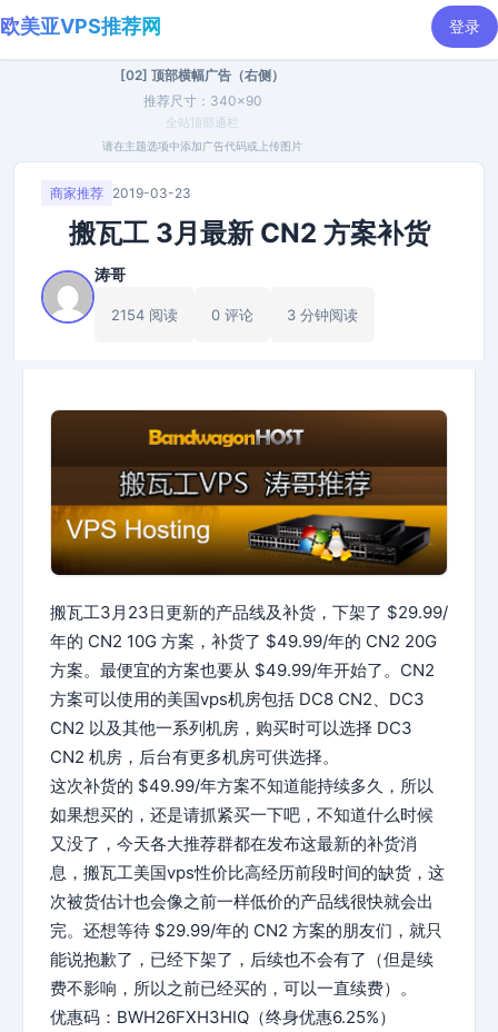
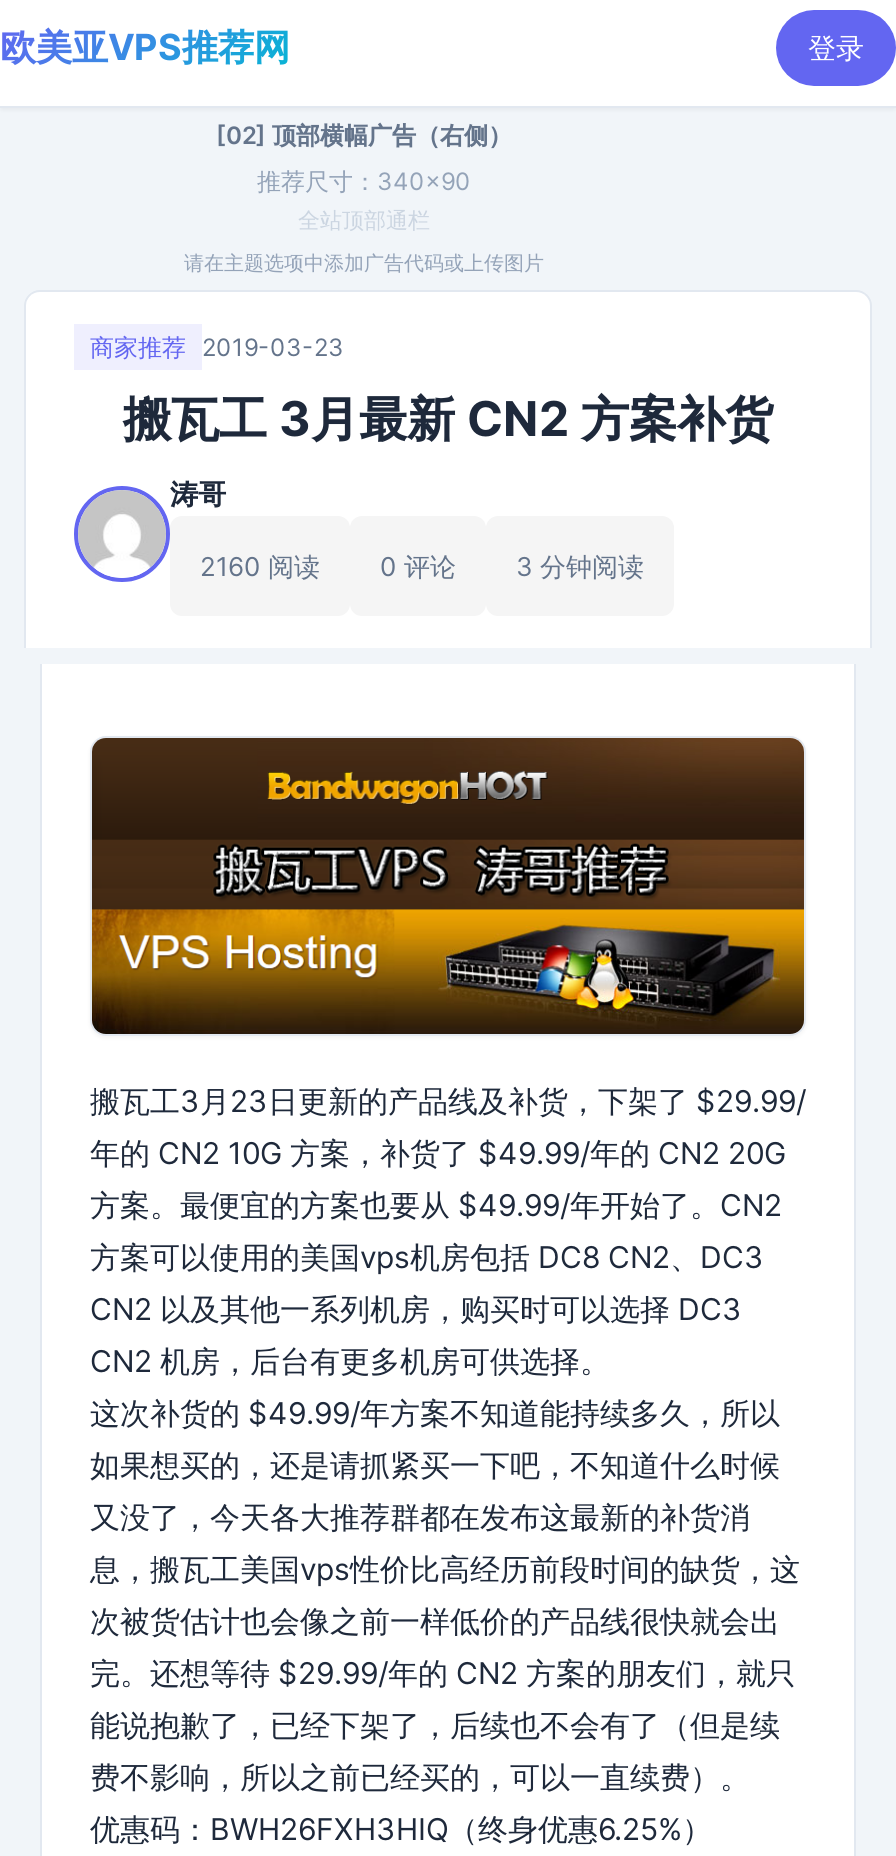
- 2154 阅读 0 评论 3 分钟阅读
+ 2160 阅读 0 评论 3 分钟阅读
